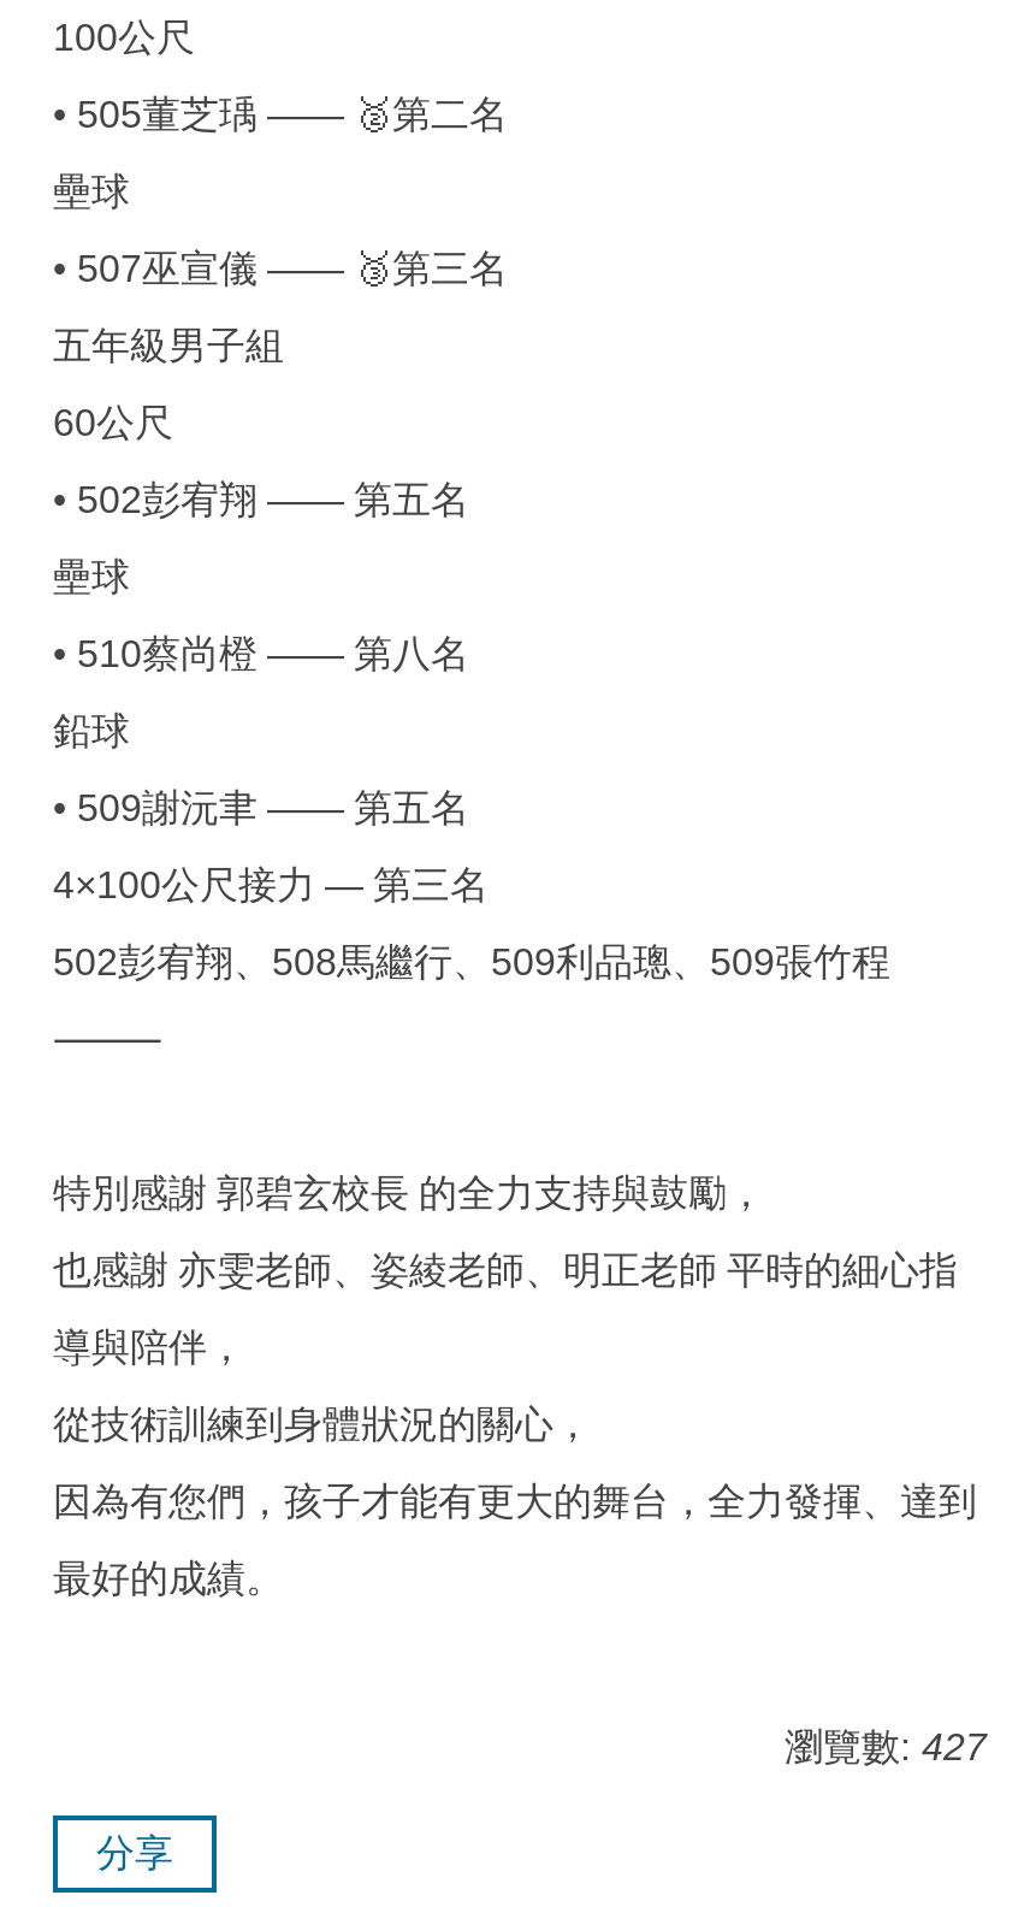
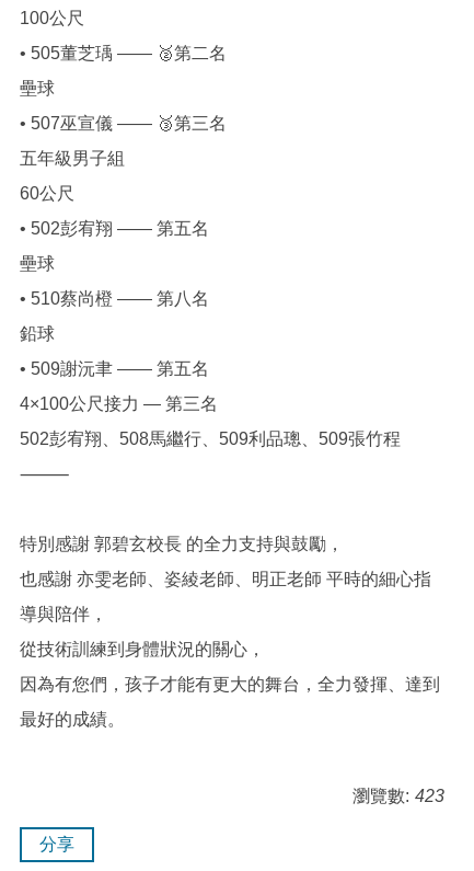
- 瀏覽數: 427
+ 瀏覽數: 423
